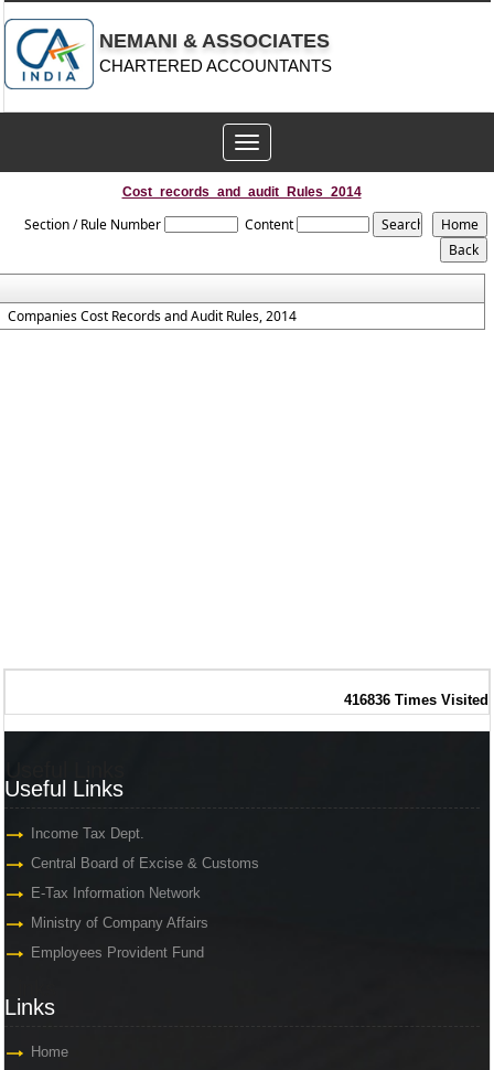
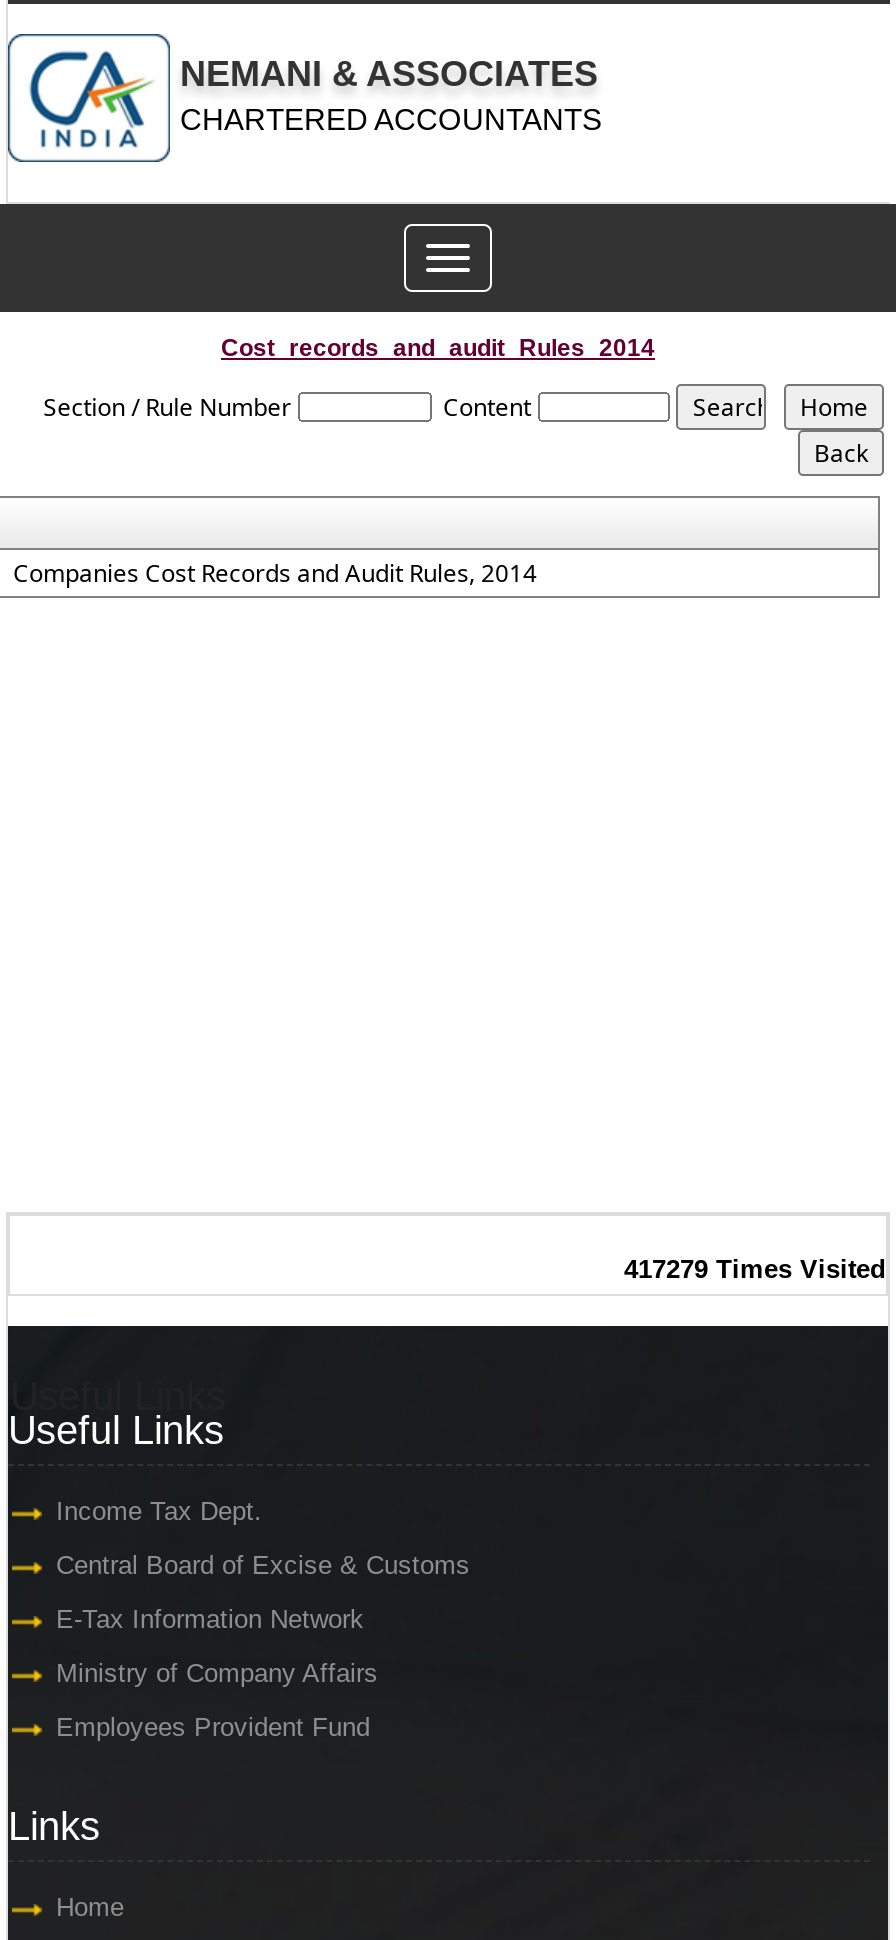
- 416836 Times Visited
+ 417279 Times Visited
